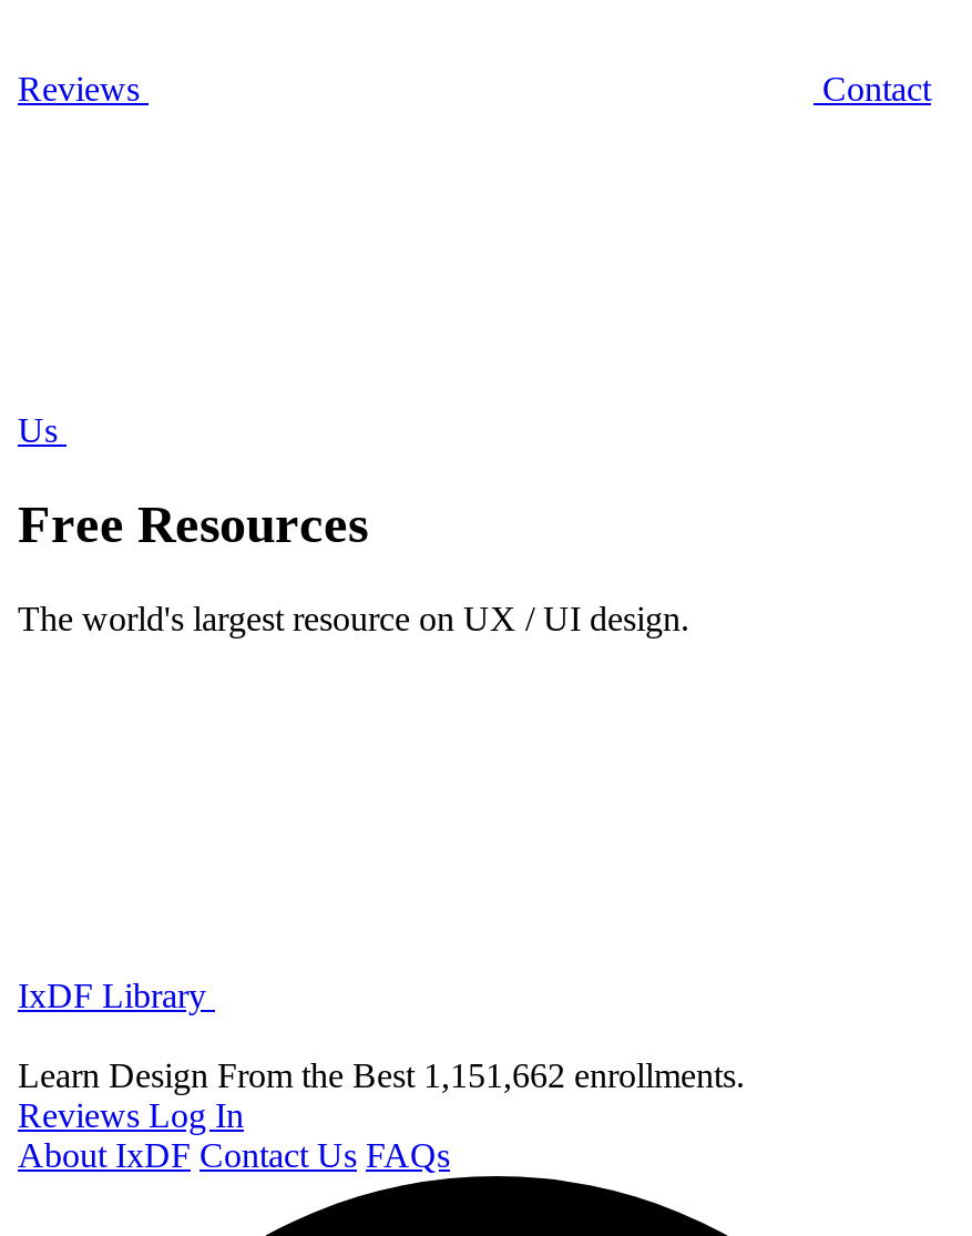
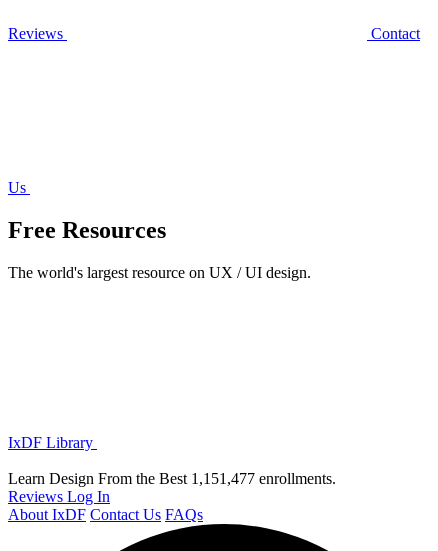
- Learn Design From the Best 1,151,662 enrollments.
+ Learn Design From the Best 1,151,477 enrollments.
